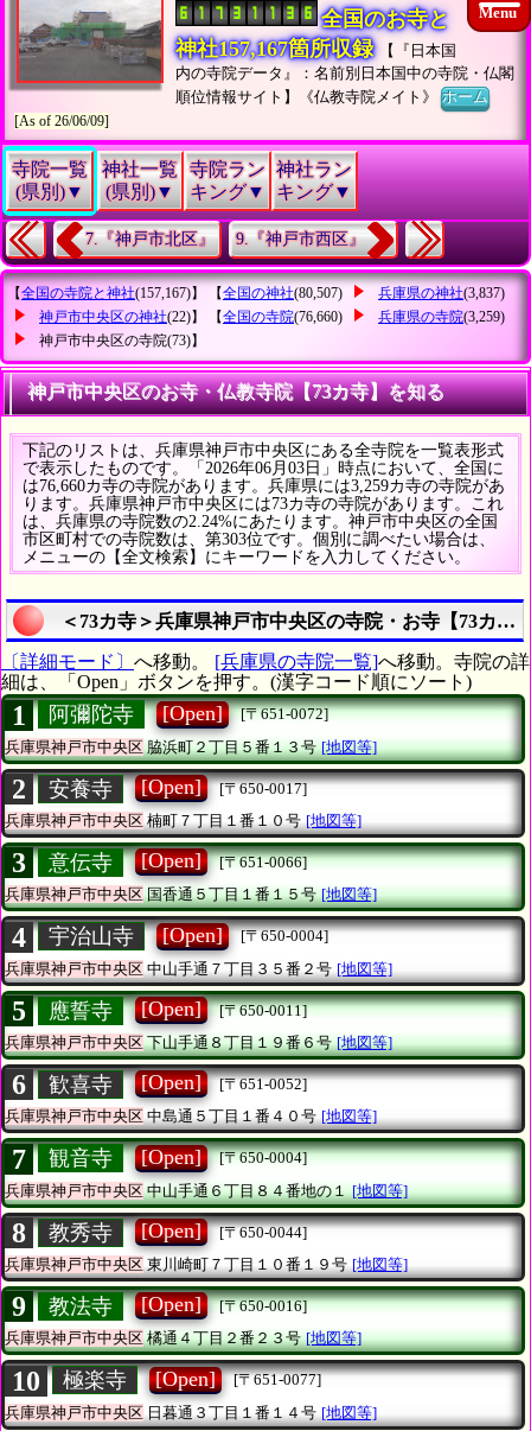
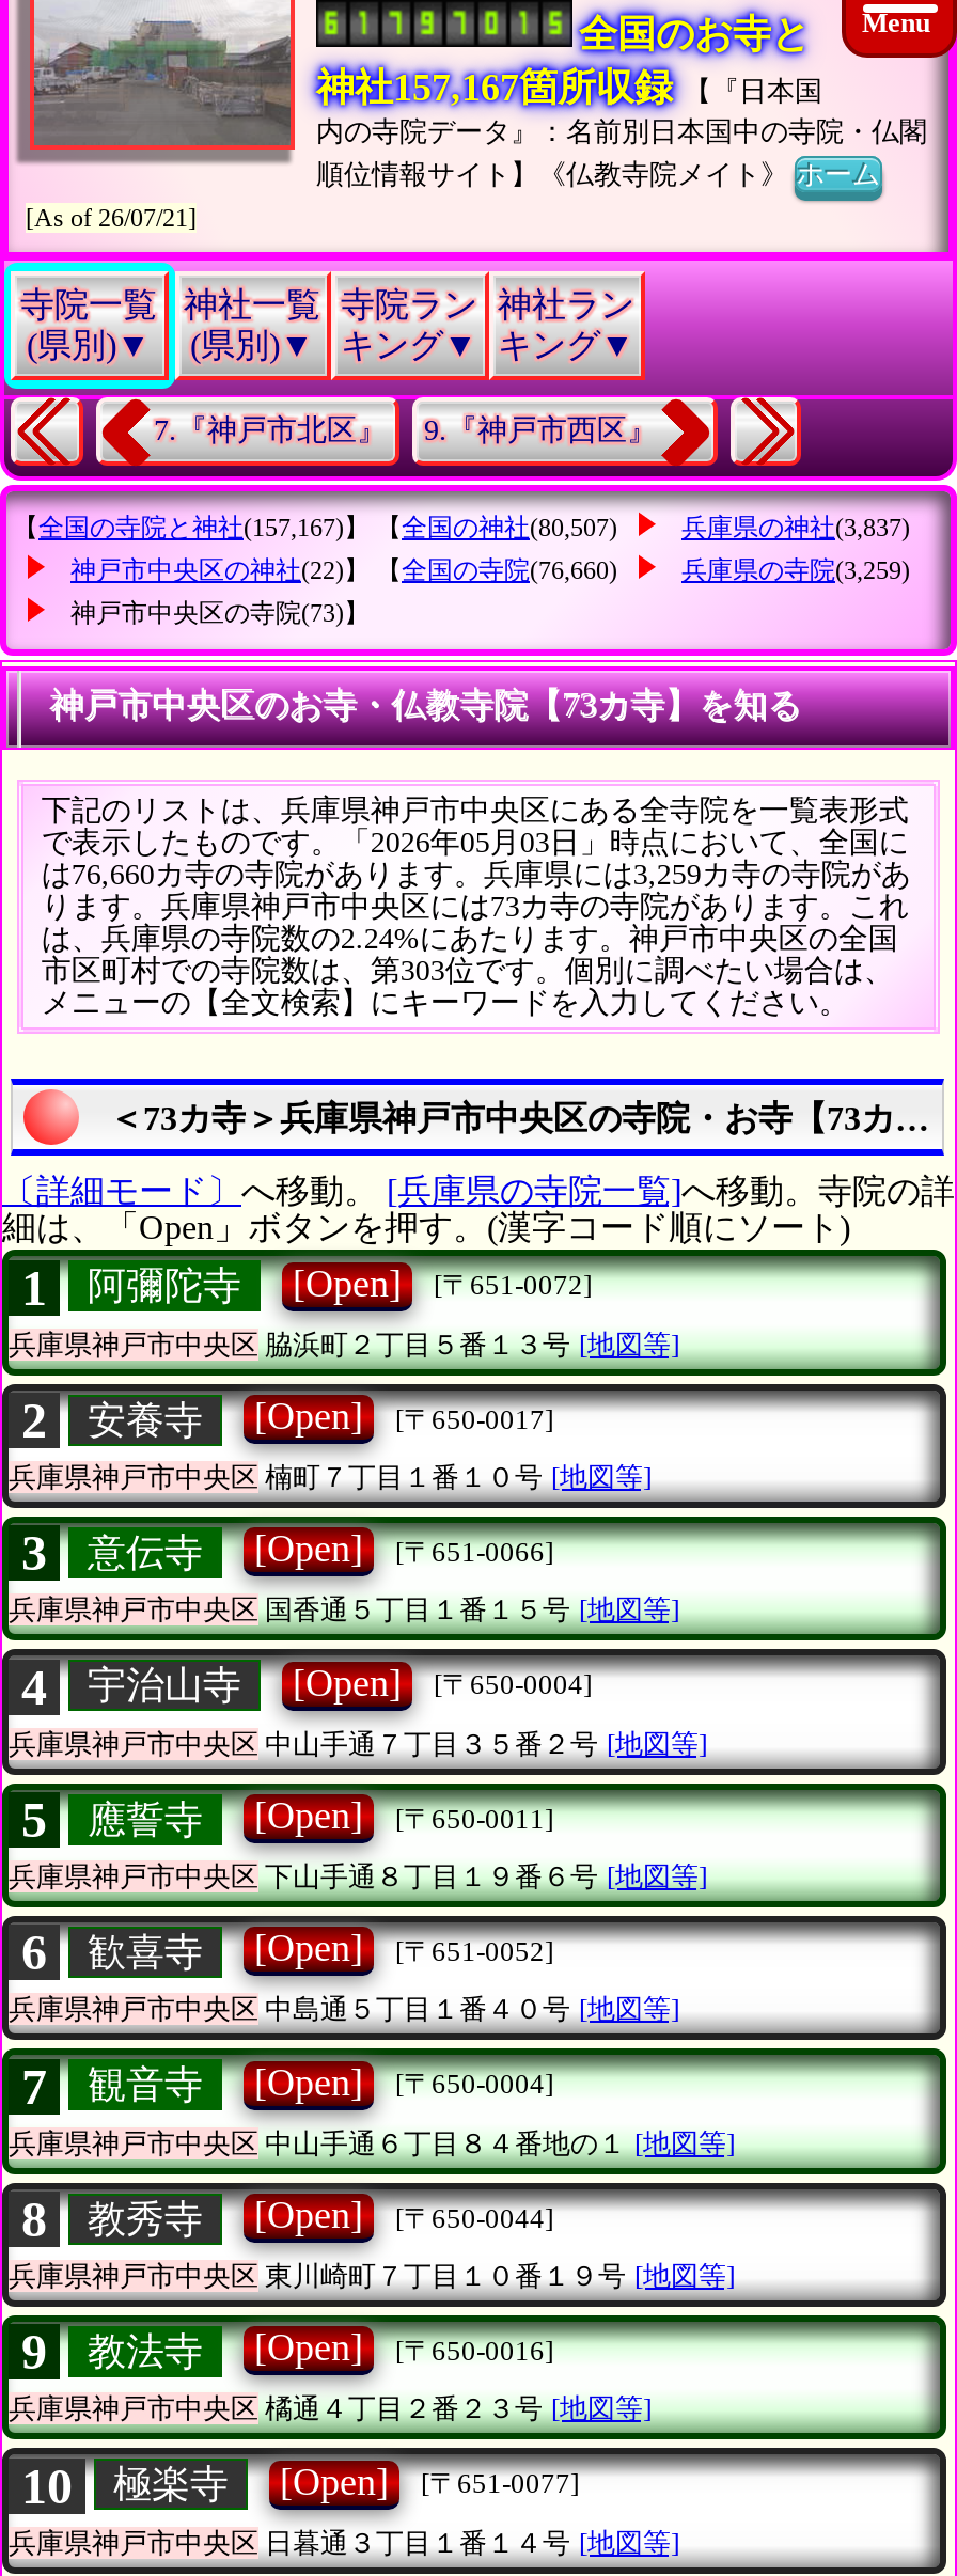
- [As of 26/06/09]
+ [As of 26/07/21]

- で表示したものです。「2026年06月03日」時点において、全国に
+ で表示したものです。「2026年05月03日」時点において、全国に
